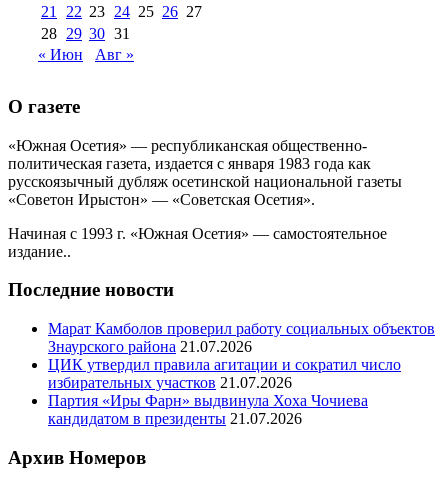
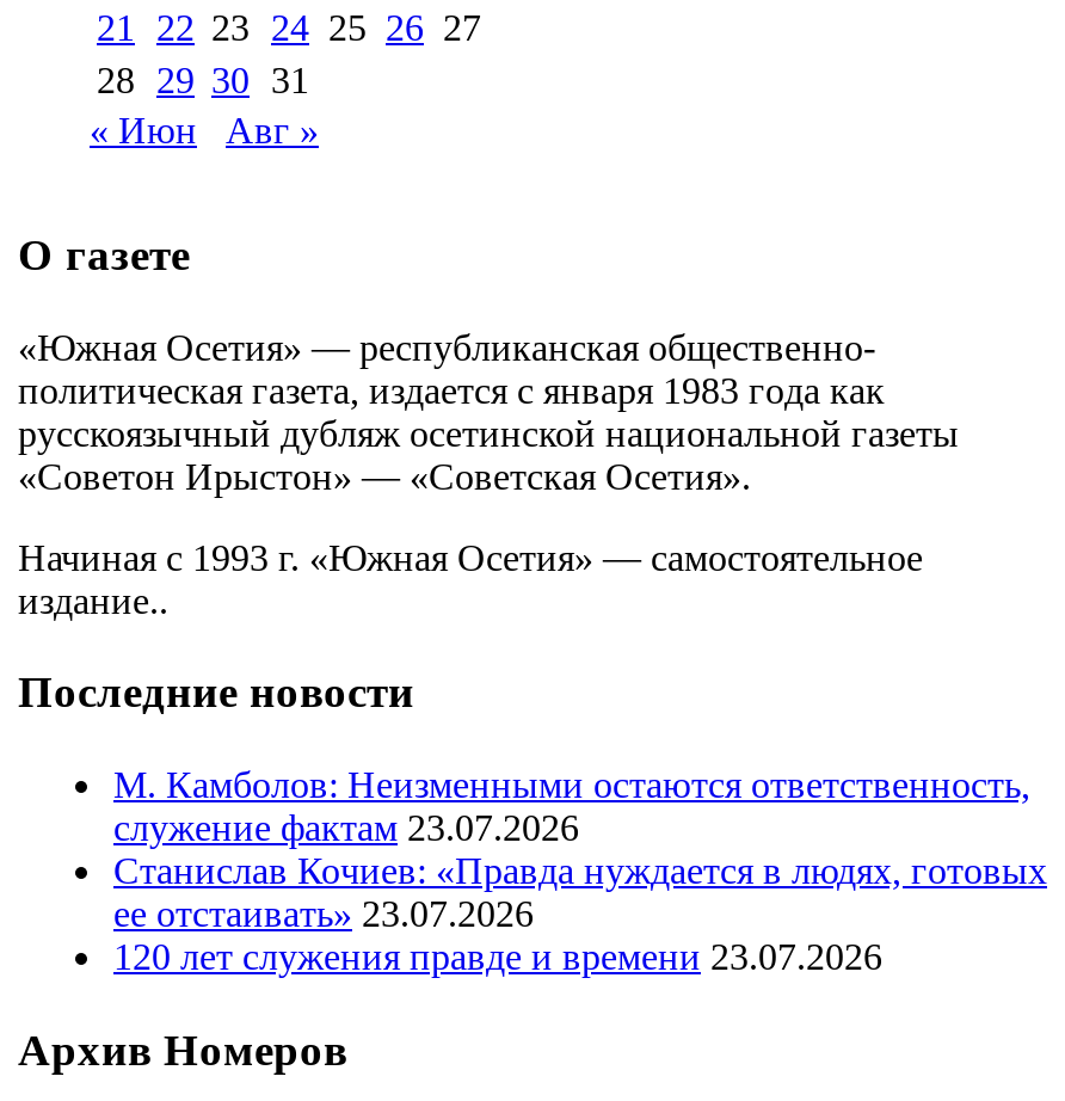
- Марат Камболов проверил работу социальных объектов
- Знаурского района 21.07.2026
- ЦИК утвердил правила агитации и сократил число
- избирательных участков 21.07.2026
- Партия «Иры Фарн» выдвинула Хоха Чочиева
- кандидатом в президенты 21.07.2026
+ М. Камболов: Неизменными остаются ответственность,
+ служение фактам 23.07.2026
+ Станислав Кочиев: «Правда нуждается в людях, готовых
+ ее отстаивать» 23.07.2026
+ 120 лет служения правде и времени 23.07.2026
